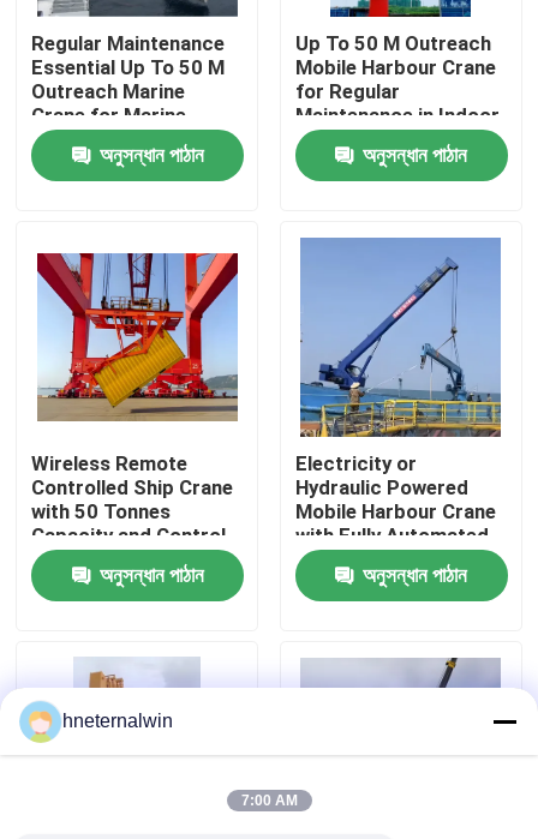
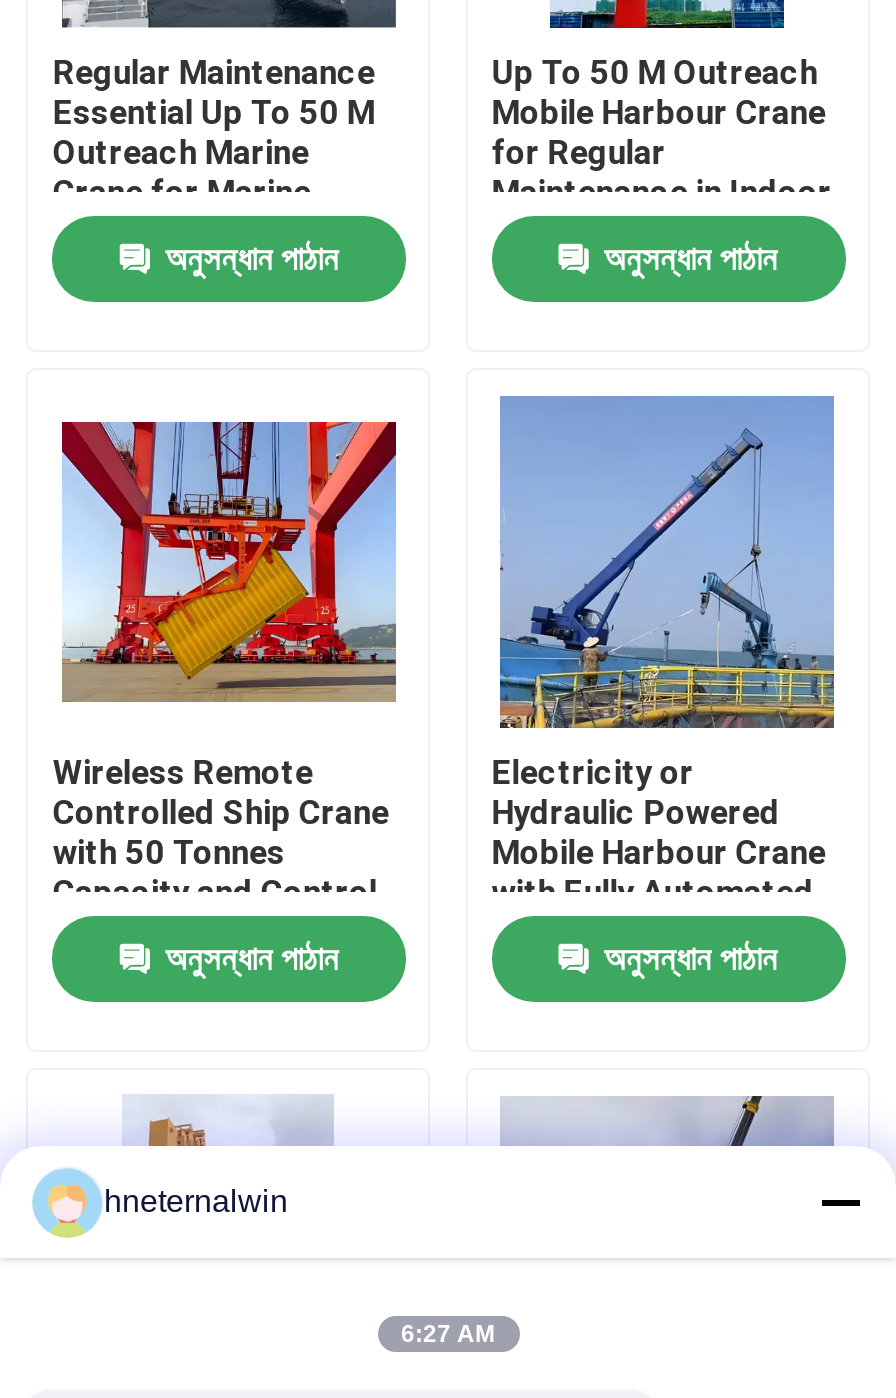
- 7:00 AM
+ 6:27 AM
